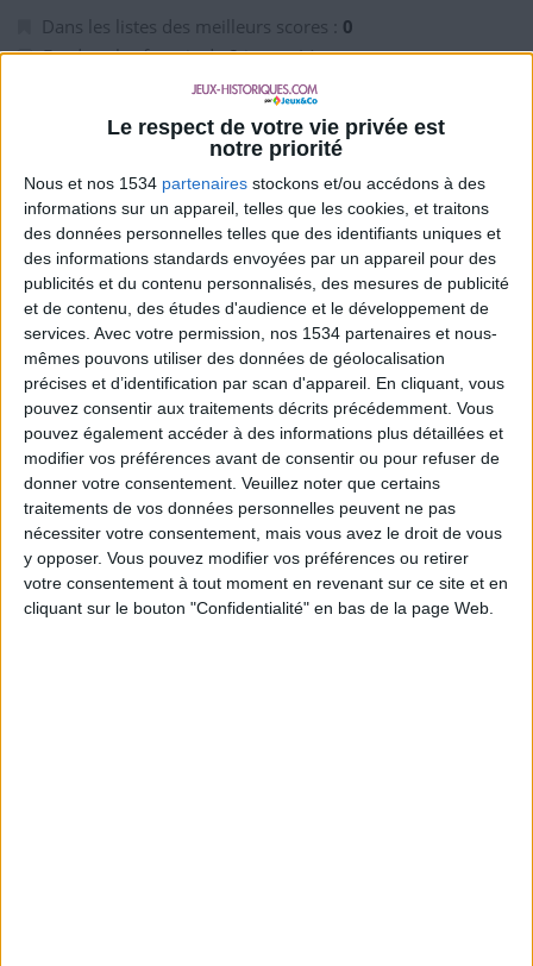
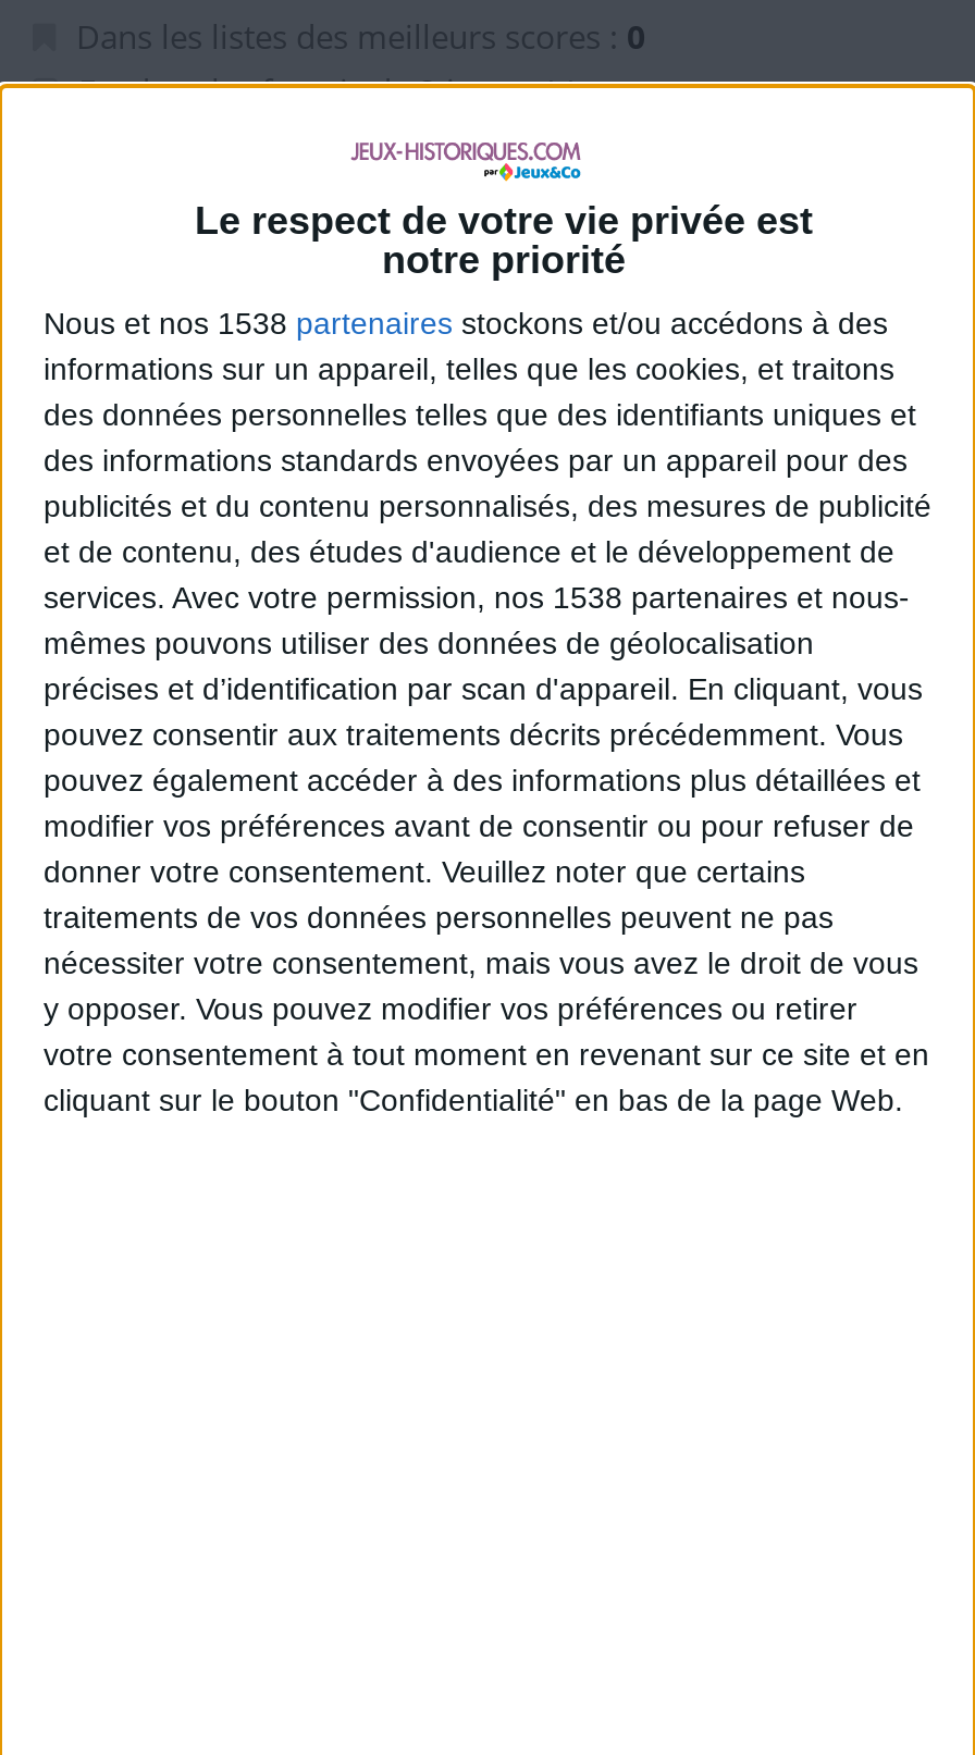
- Nous et nos 1534 partenaires stockons et/ou accédons à des
+ Nous et nos 1538 partenaires stockons et/ou accédons à des

- services. Avec votre permission, nos 1534 partenaires et nous-
+ services. Avec votre permission, nos 1538 partenaires et nous-
